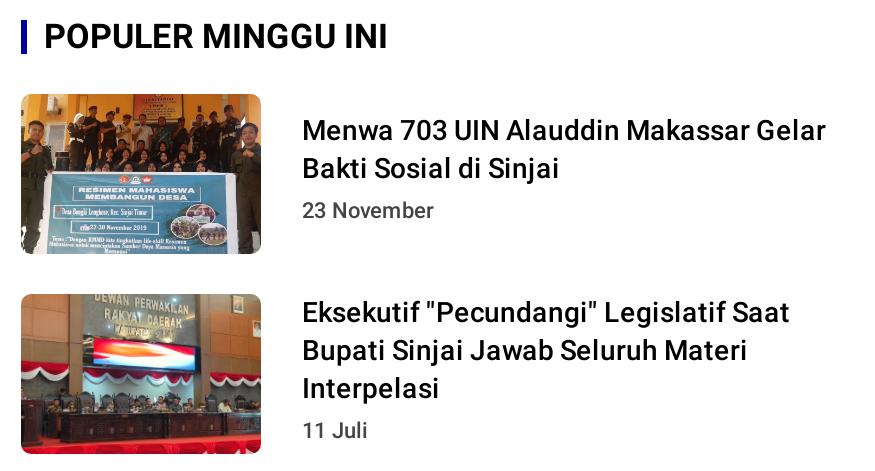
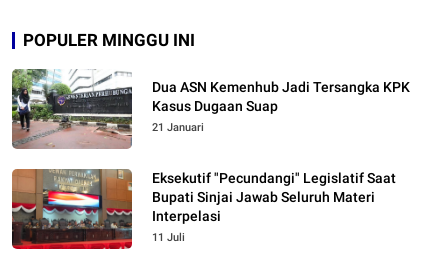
- [image]
- Menwa 703 UIN Alauddin Makassar Gelar
- Bakti Sosial di Sinjai
- 23 November
+ [image]
+ Dua ASN Kemenhub Jadi Tersangka KPK
+ Kasus Dugaan Suap
+ 21 Januari
